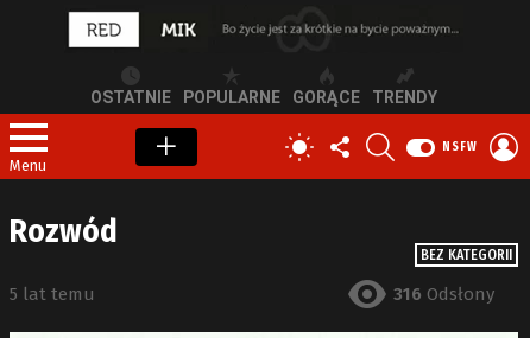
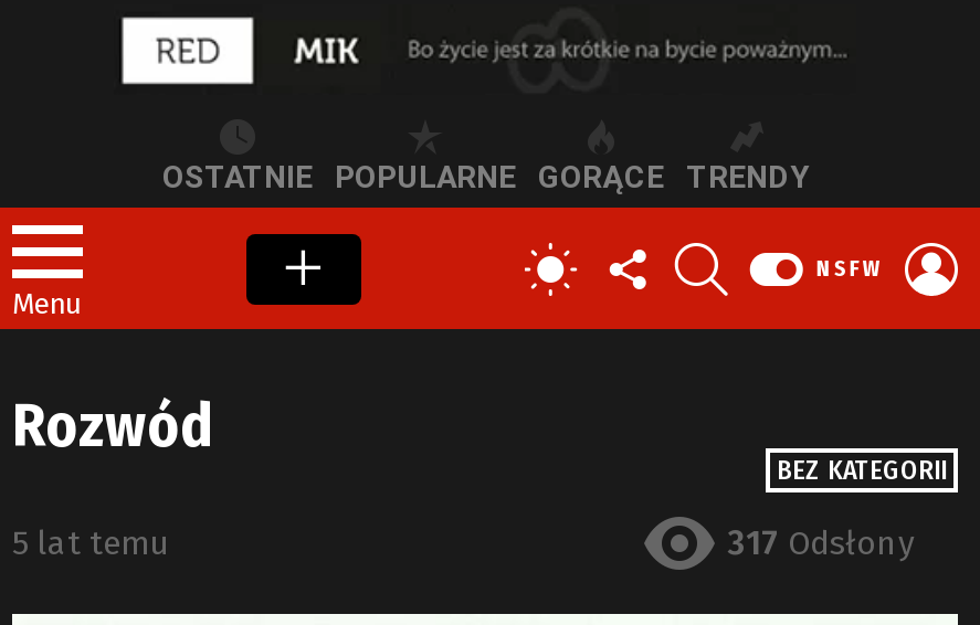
- 316 Odsłony
+ 317 Odsłony
